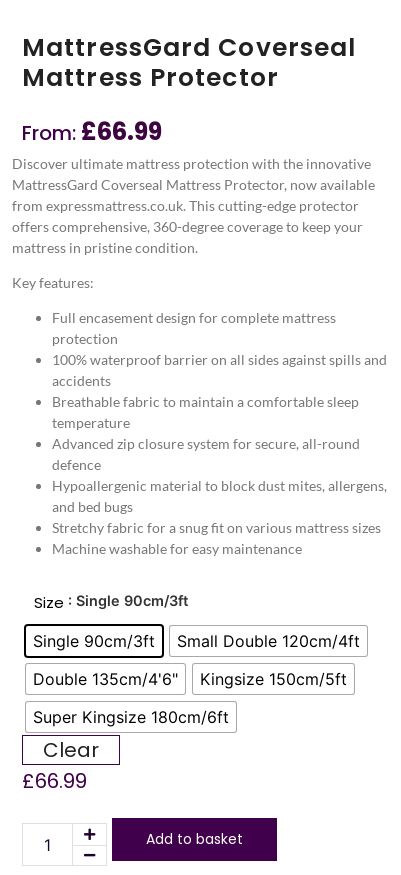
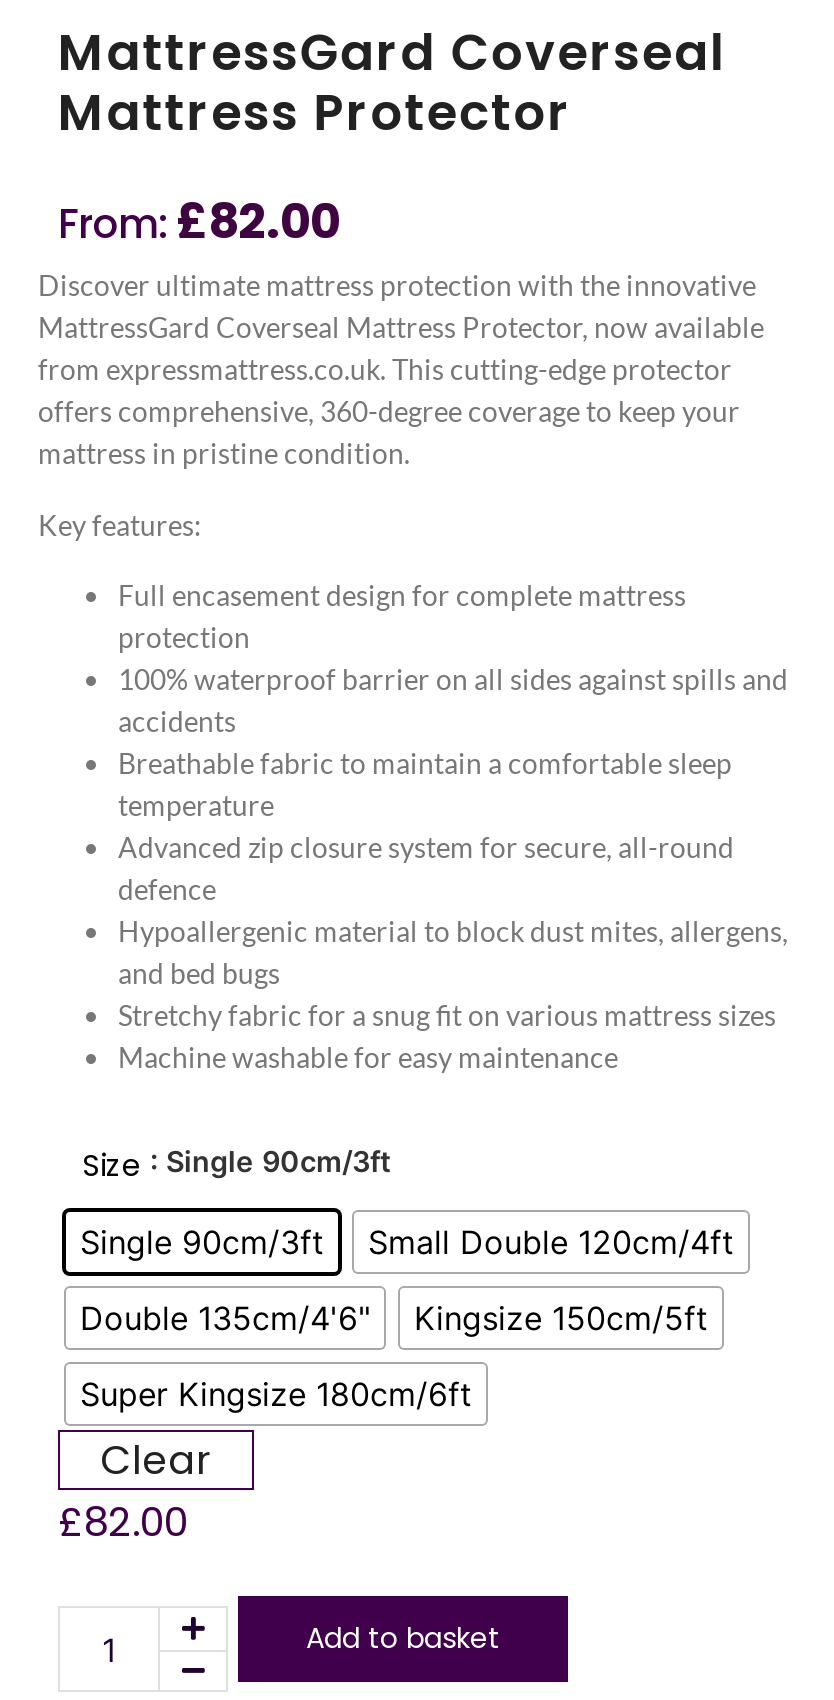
- From: £66.99
+ From: £82.00

- £66.99
+ £82.00
